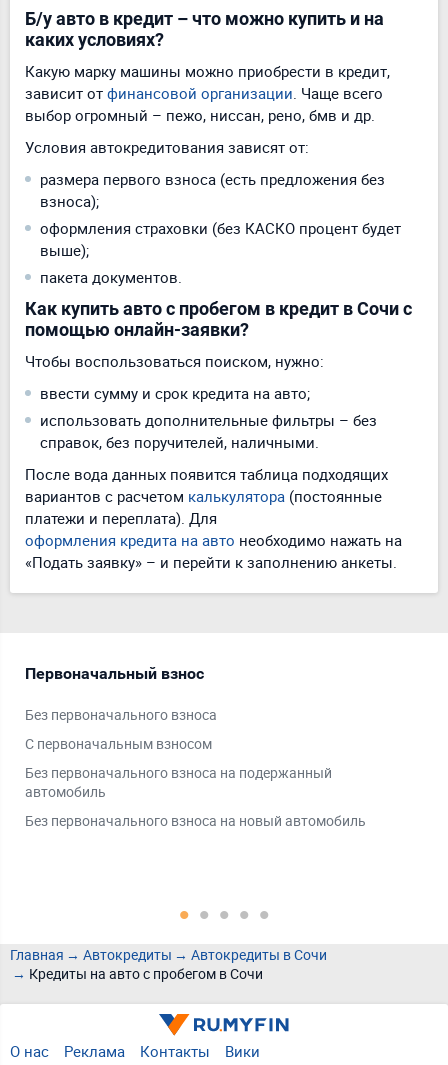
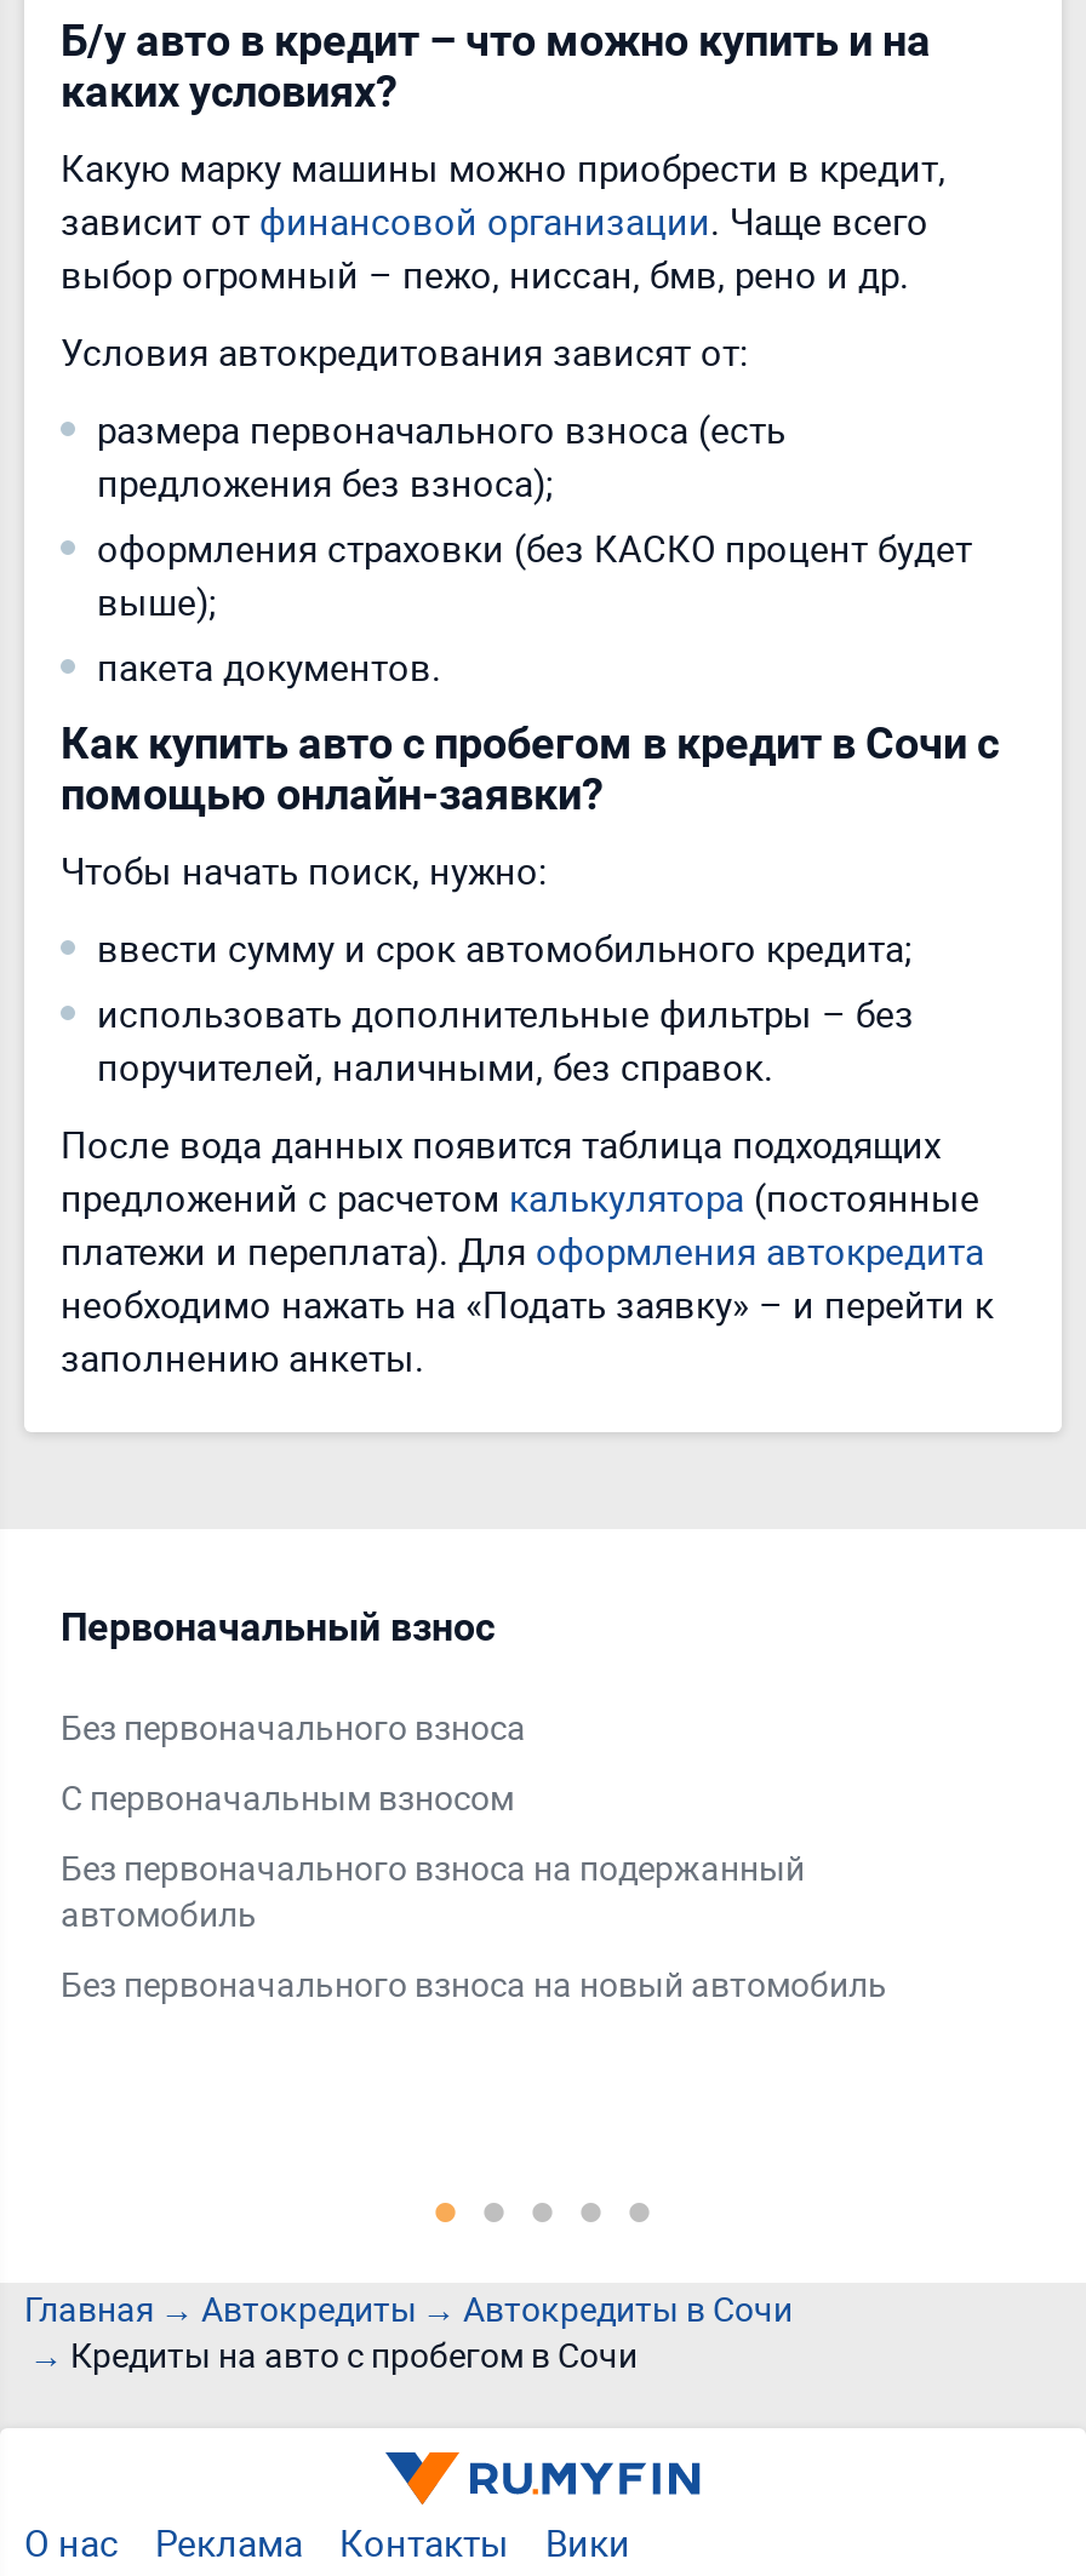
- выбор огромный – пежо, ниссан, рено, бмв и др.
+ выбор огромный – пежо, ниссан, бмв, рено и др.

- размера первого взноса (есть предложения без
- взноса);
+ размера первоначального взноса (есть
+ предложения без взноса);

- Чтобы воспользоваться поиском, нужно:
+ Чтобы начать поиск, нужно:

- ввести сумму и срок кредита на авто;
+ ввести сумму и срок автомобильного кредита;

- справок, без поручителей, наличными.
+ поручителей, наличными, без справок.

- вариантов с расчетом калькулятора (постоянные
- платежи и переплата). Для
- оформления кредита на авто необходимо нажать на
- «Подать заявку» – и перейти к заполнению анкеты.
+ предложений с расчетом калькулятора (постоянные
+ платежи и переплата). Для оформления автокредита
+ необходимо нажать на «Подать заявку» – и перейти к
+ заполнению анкеты.
